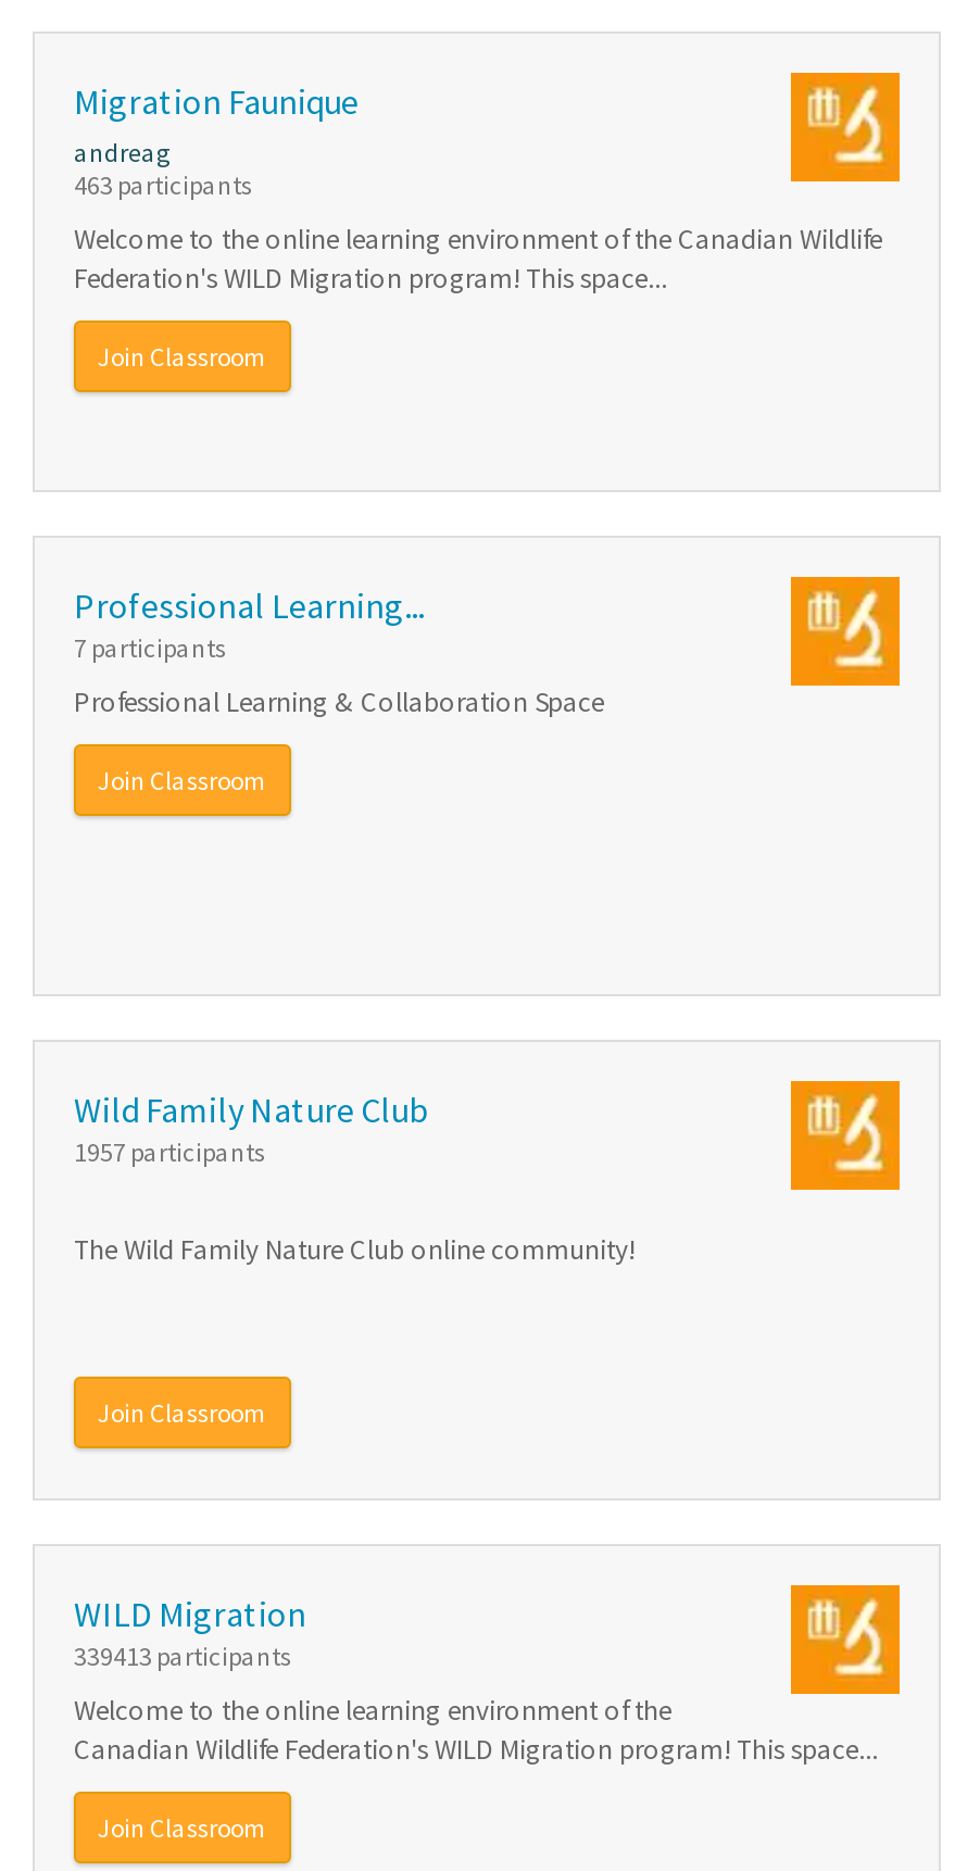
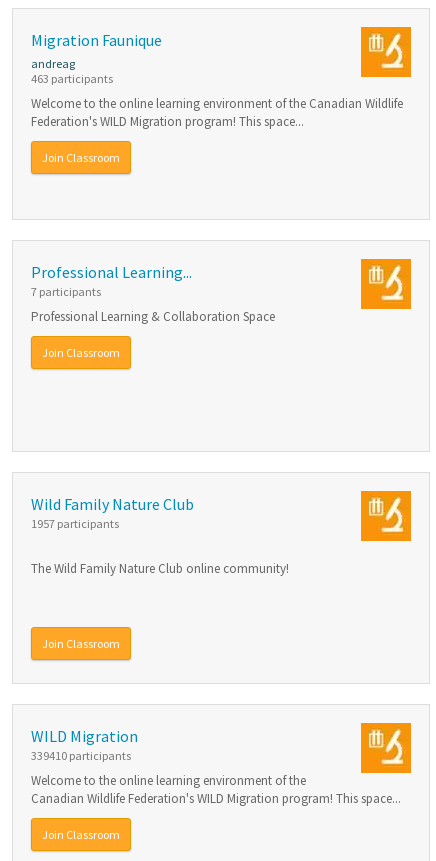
- 339413 participants
+ 339410 participants
